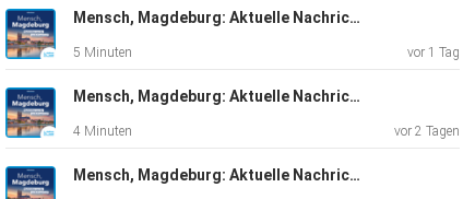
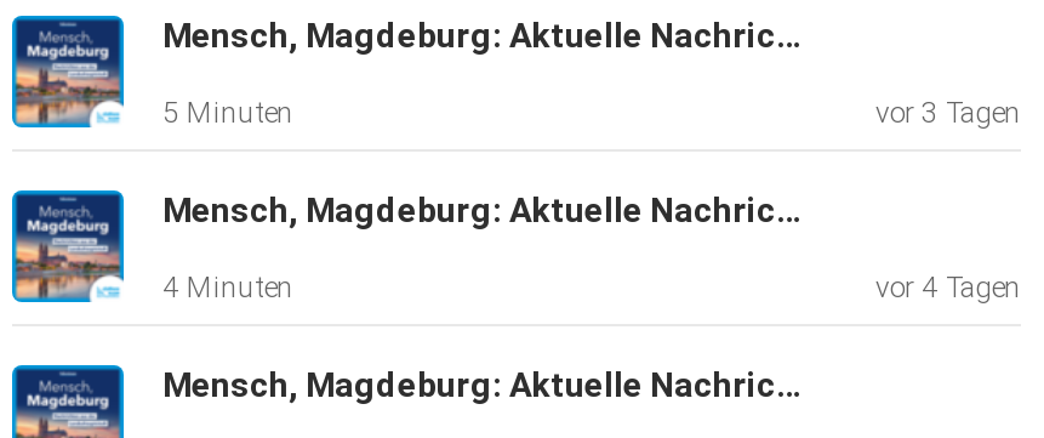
- vor 1 Tag
+ vor 3 Tagen

- vor 2 Tagen
+ vor 4 Tagen
